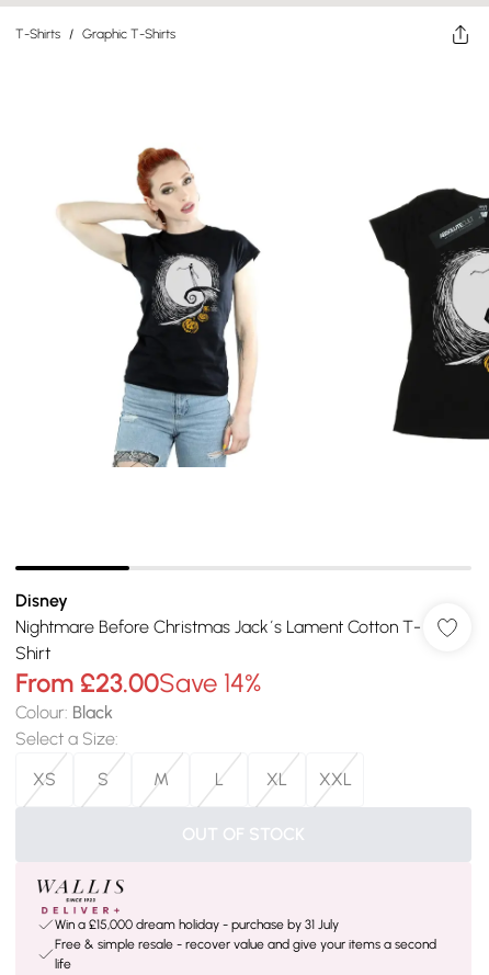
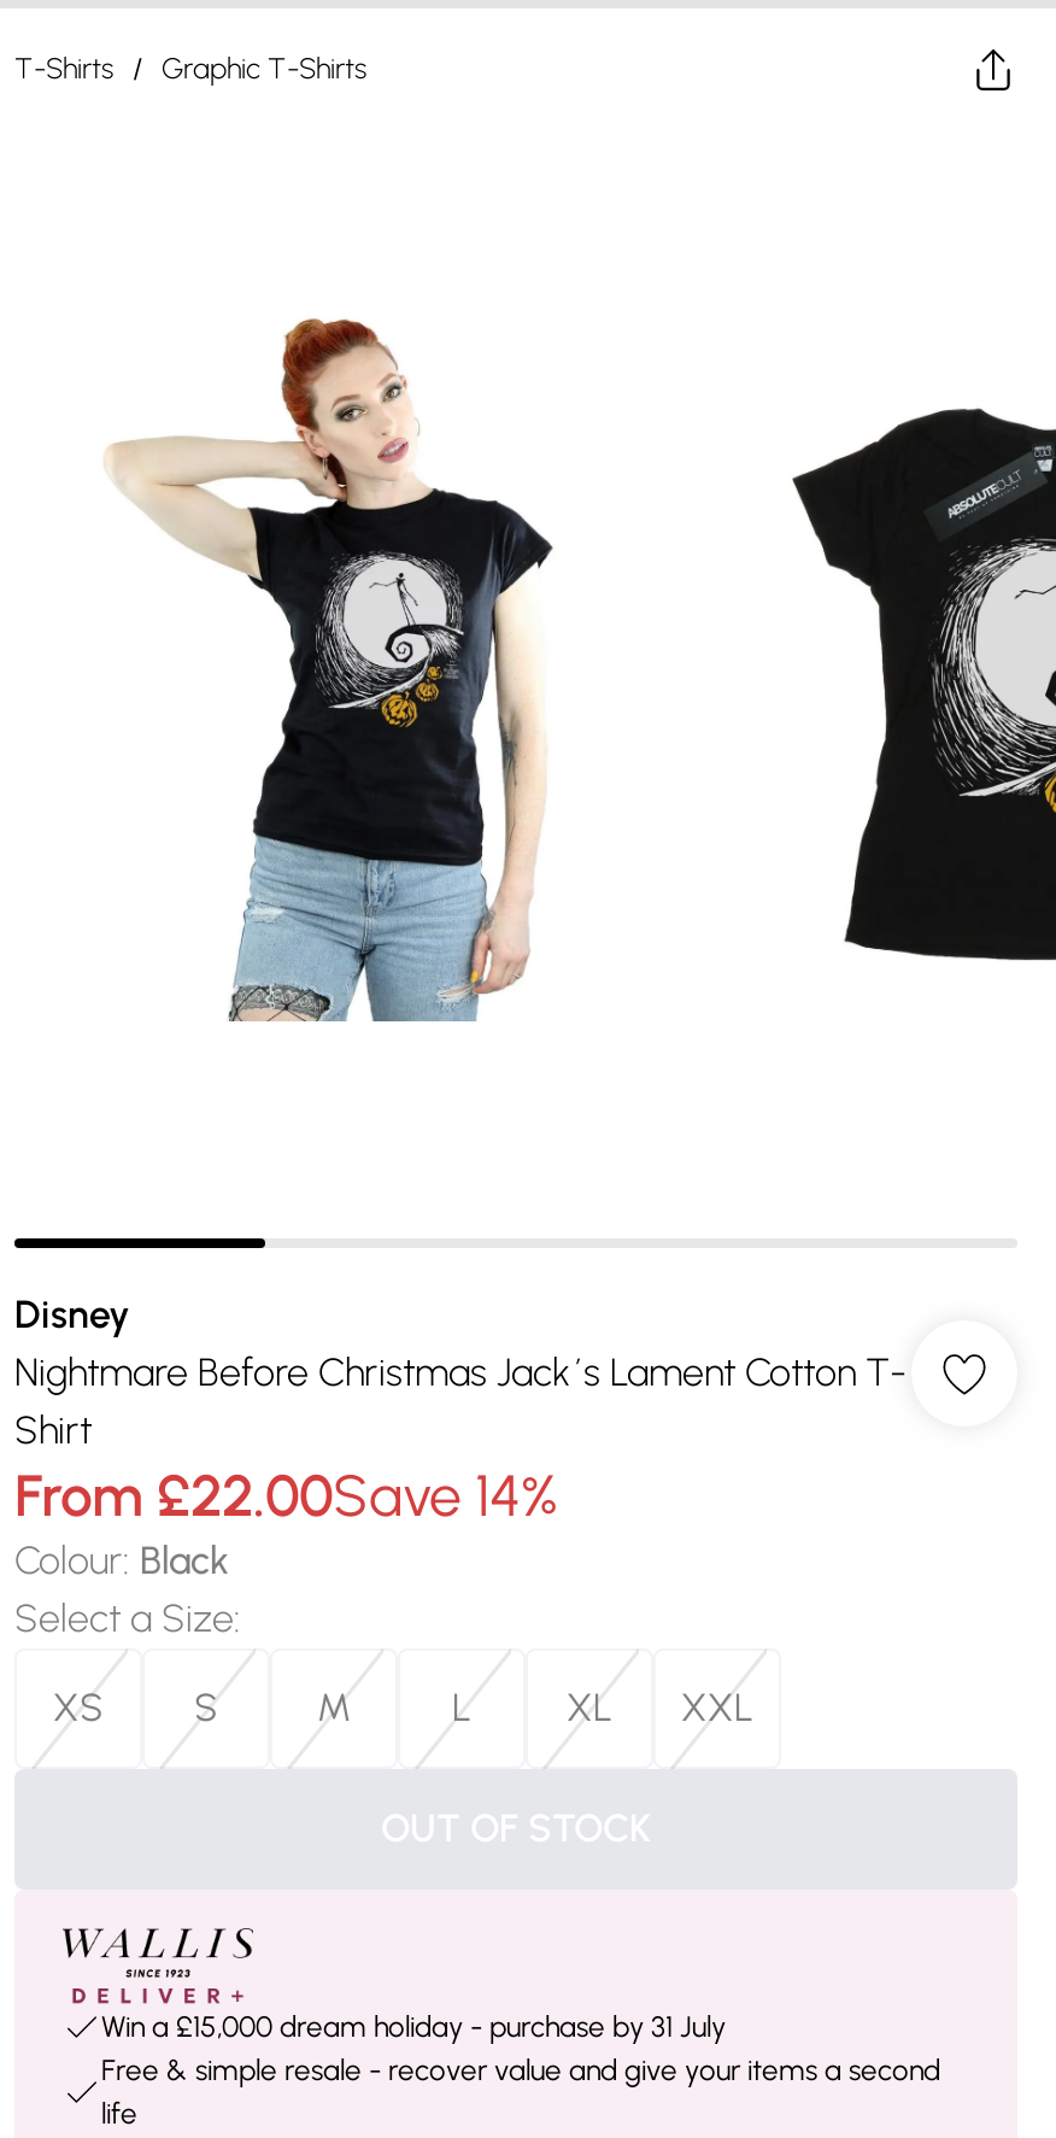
- From £23.00Save 14%
+ From £22.00Save 14%
